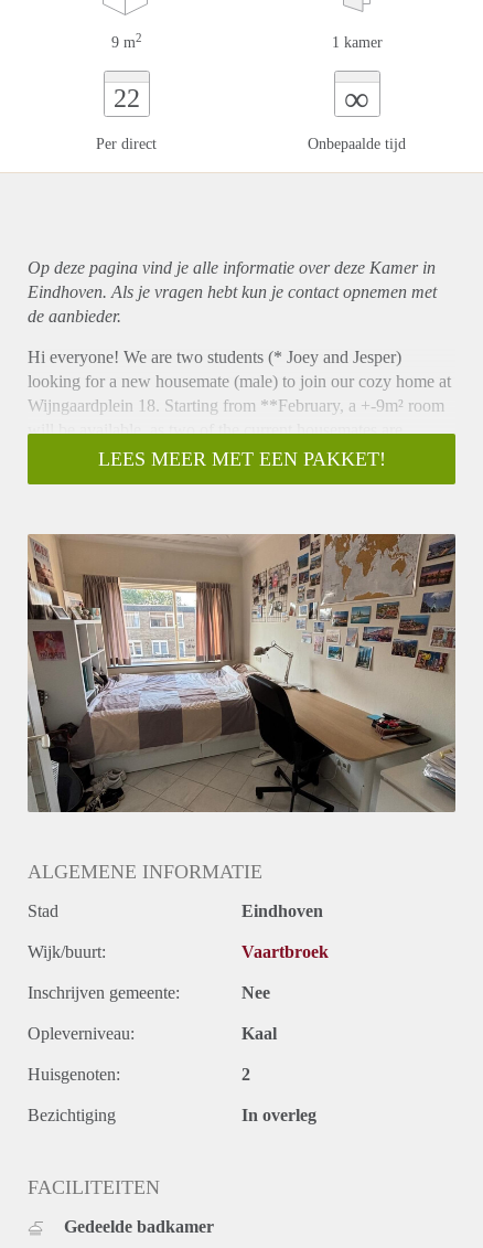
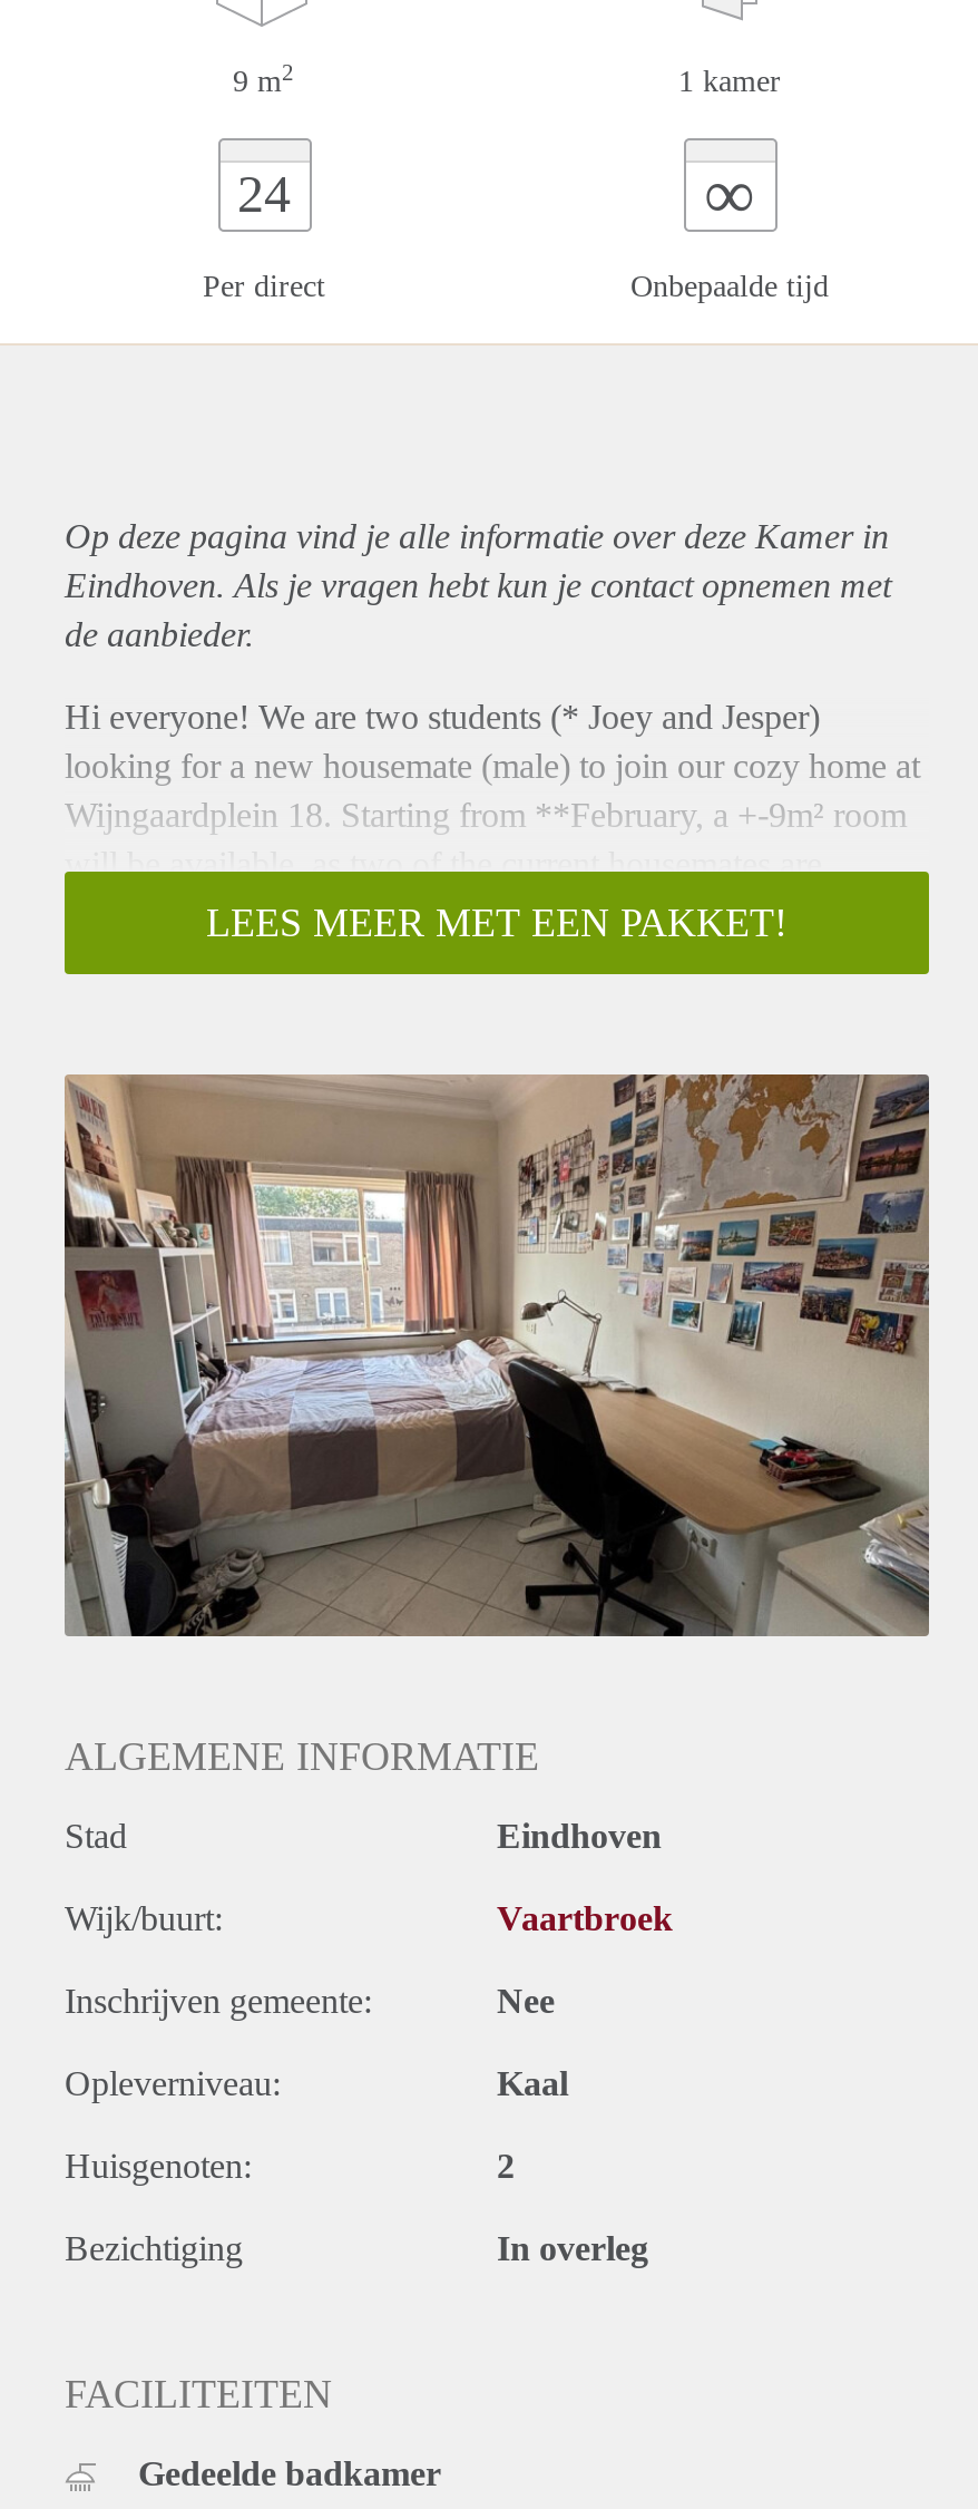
- 22
+ 24
